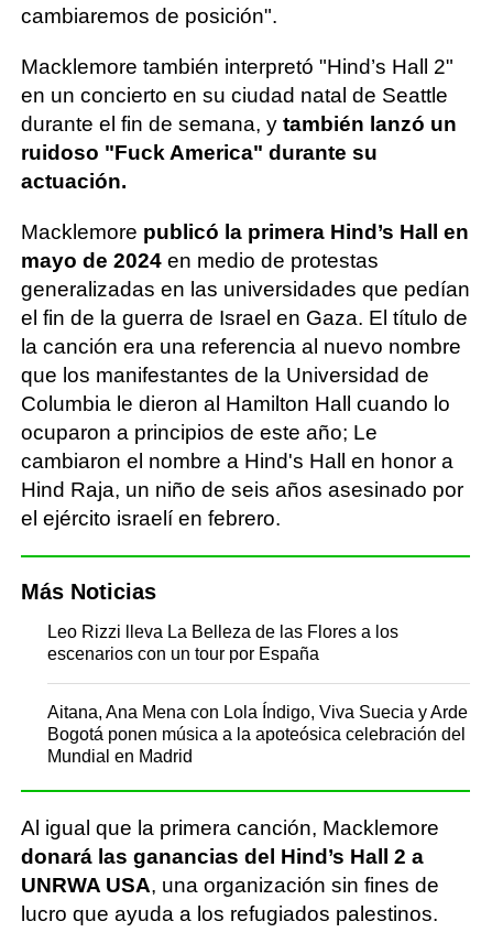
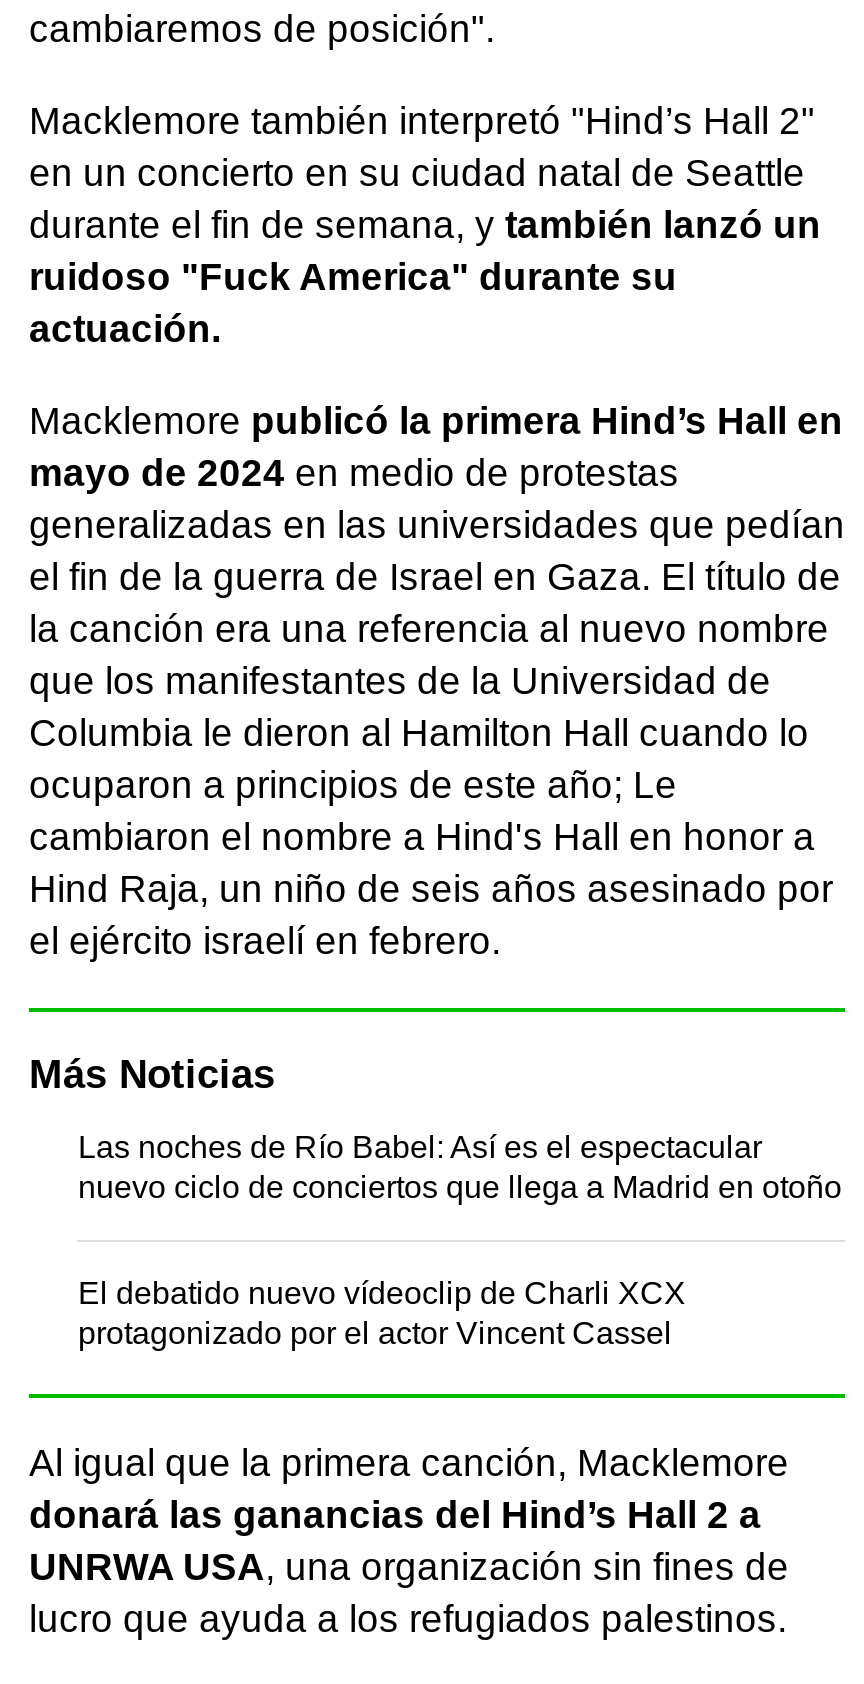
- Leo Rizzi lleva La Belleza de las Flores a los
- escenarios con un tour por España
+ Las noches de Río Babel: Así es el espectacular
+ nuevo ciclo de conciertos que llega a Madrid en otoño

- Aitana, Ana Mena con Lola Índigo, Viva Suecia y Arde
- Bogotá ponen música a la apoteósica celebración del
- Mundial en Madrid
+ El debatido nuevo vídeoclip de Charli XCX
+ protagonizado por el actor Vincent Cassel
